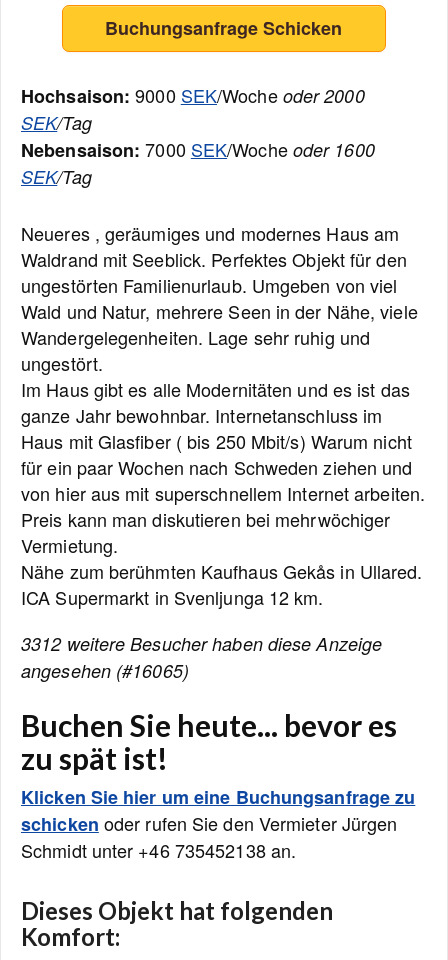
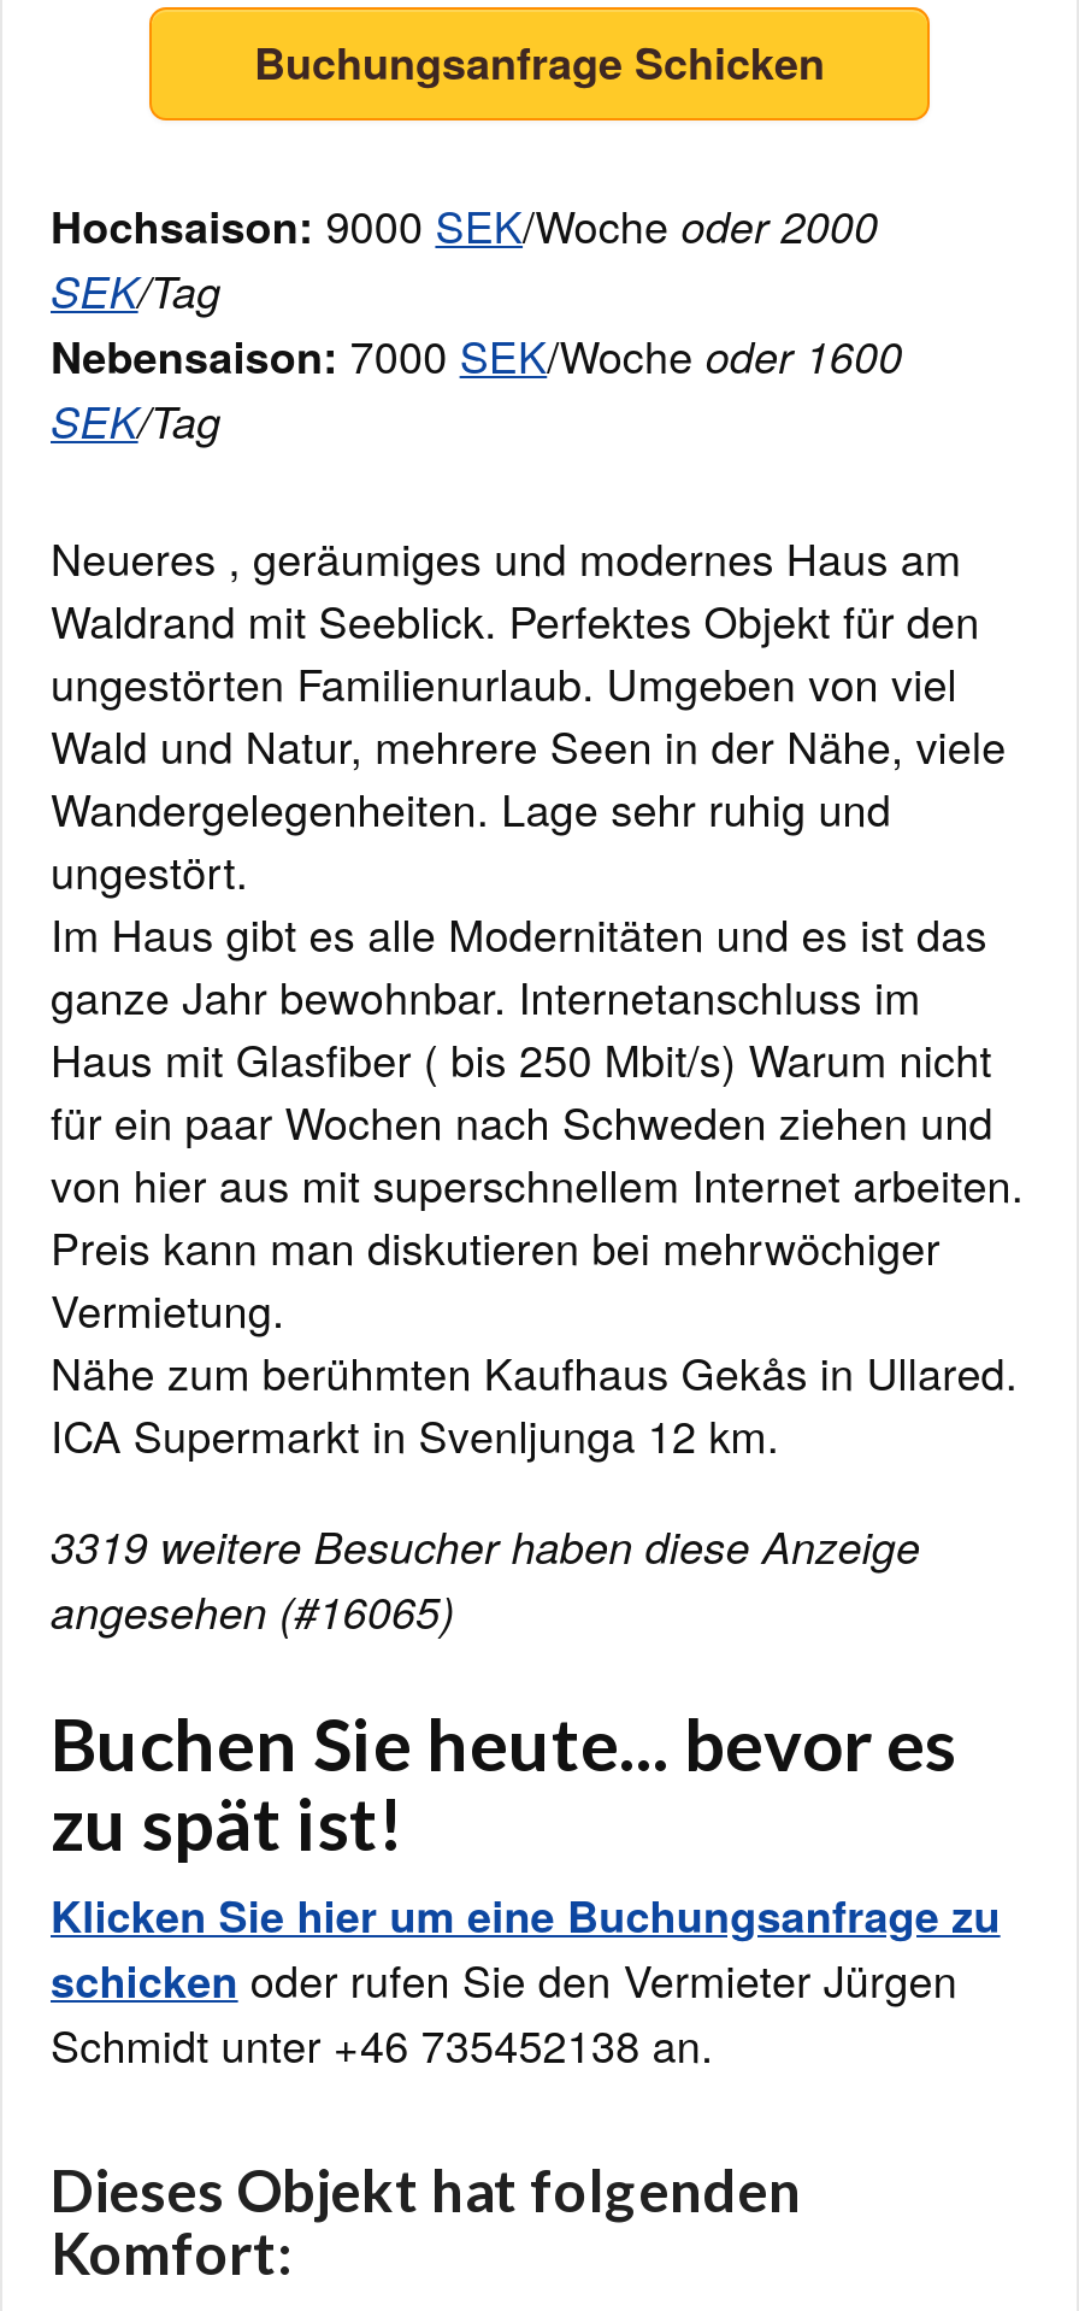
- 3312 weitere Besucher haben diese Anzeige
+ 3319 weitere Besucher haben diese Anzeige
